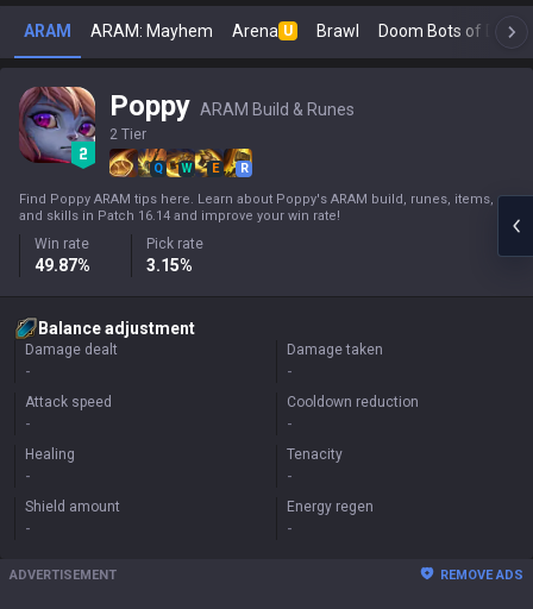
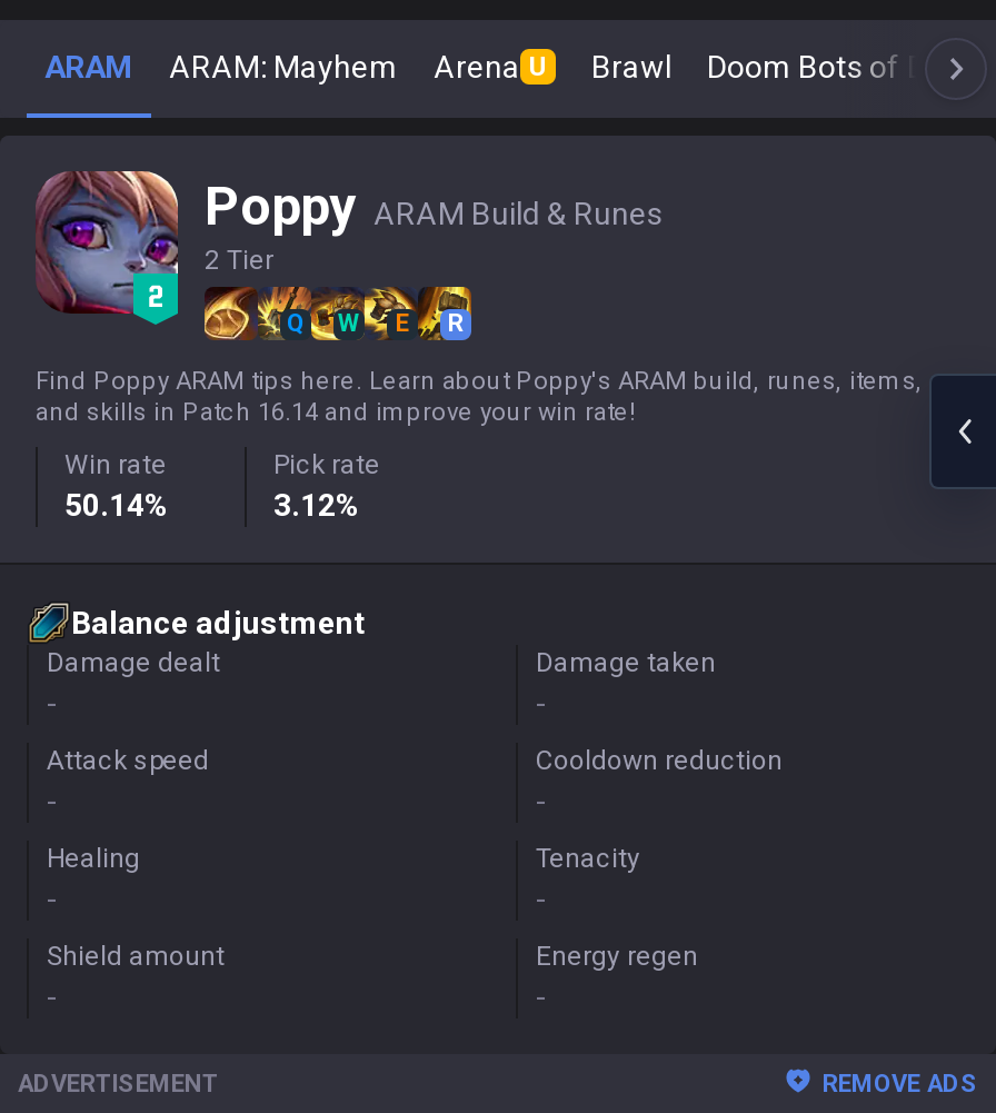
- 49.87%
+ 50.14%

- 3.15%
+ 3.12%
